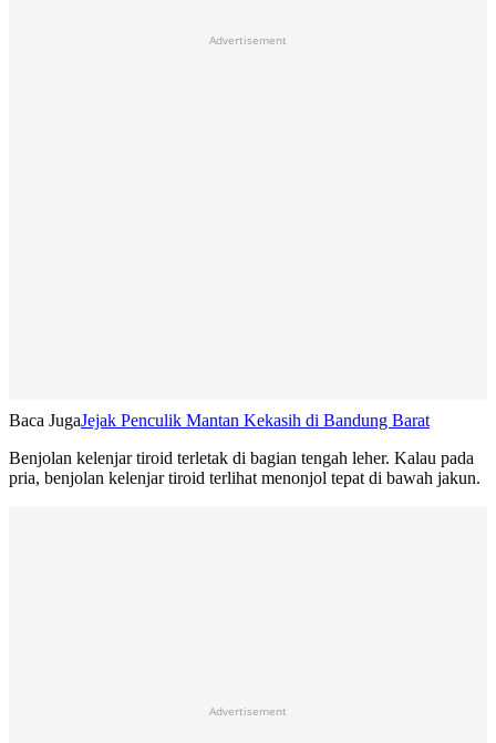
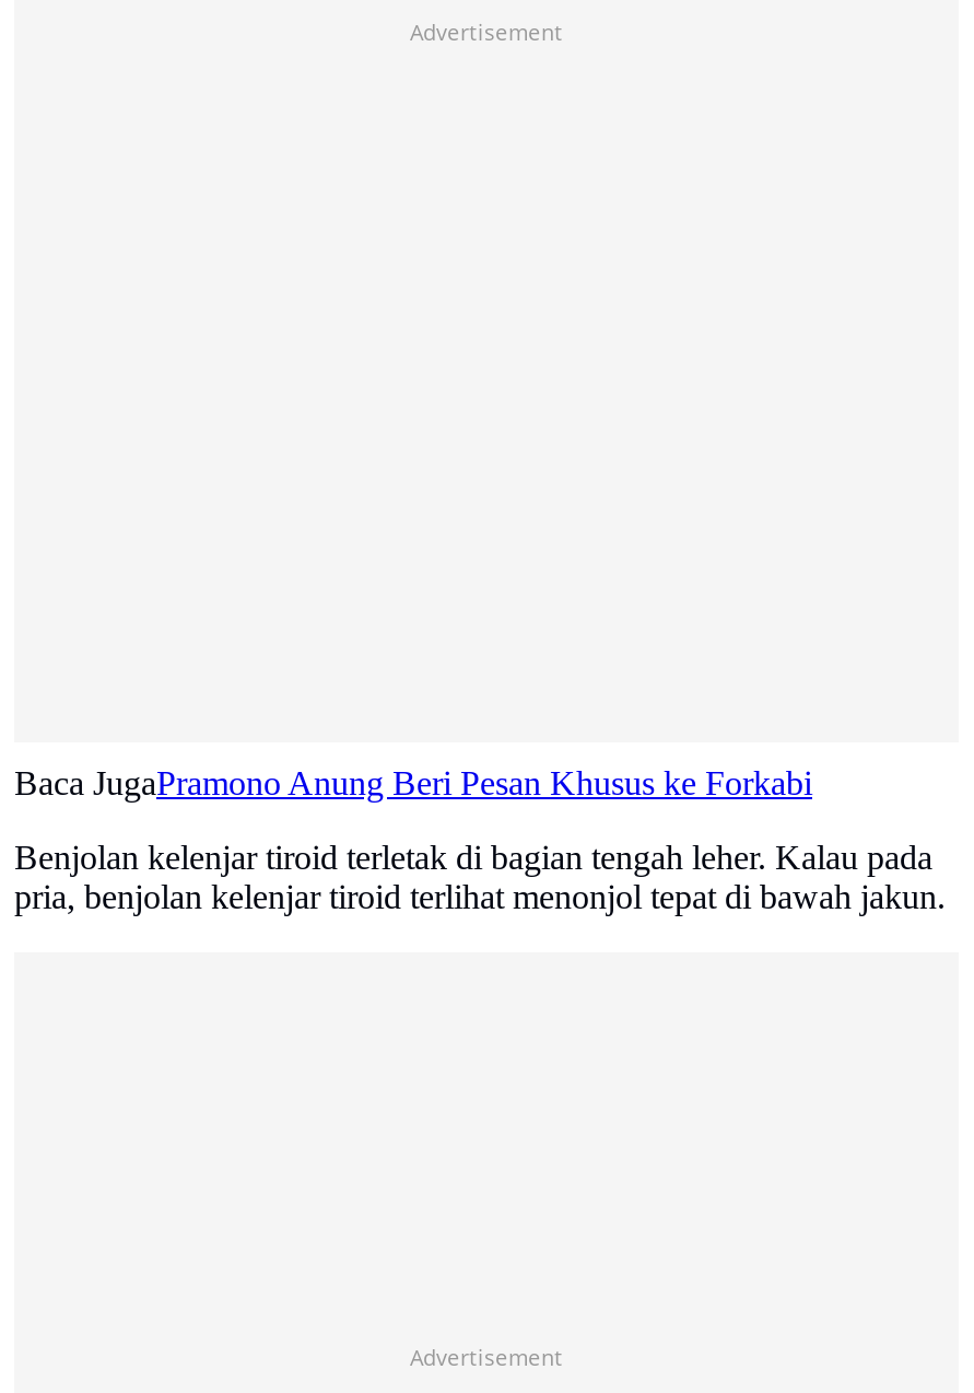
- Baca JugaJejak Penculik Mantan Kekasih di Bandung Barat
+ Baca JugaPramono Anung Beri Pesan Khusus ke Forkabi
